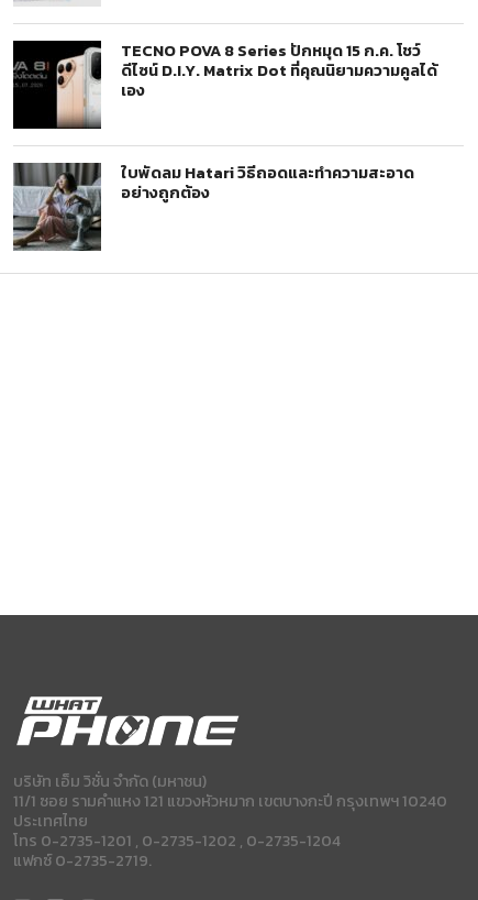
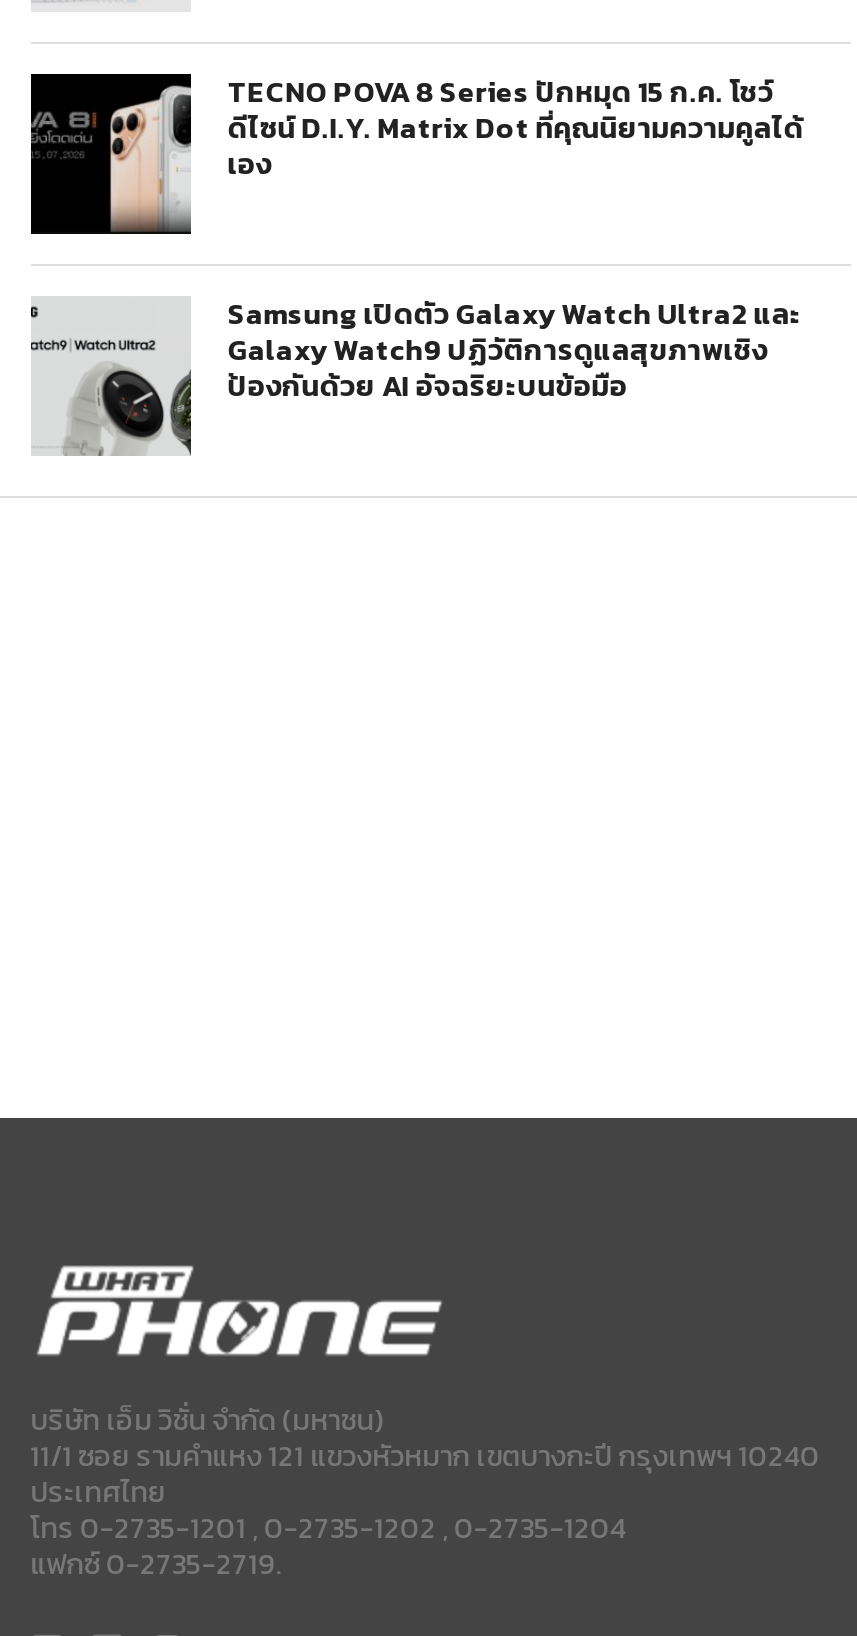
- [image]
- ใบพัดลม Hatari วิธีถอดและทำความสะอาด
- อย่างถูกต้อง
+ [image]
+ Samsung เปิดตัว Galaxy Watch Ultra2 และ
+ Galaxy Watch9 ปฏิวัติการดูแลสุขภาพเชิง
+ ป้องกันด้วย AI อัจฉริยะบนข้อมือ
